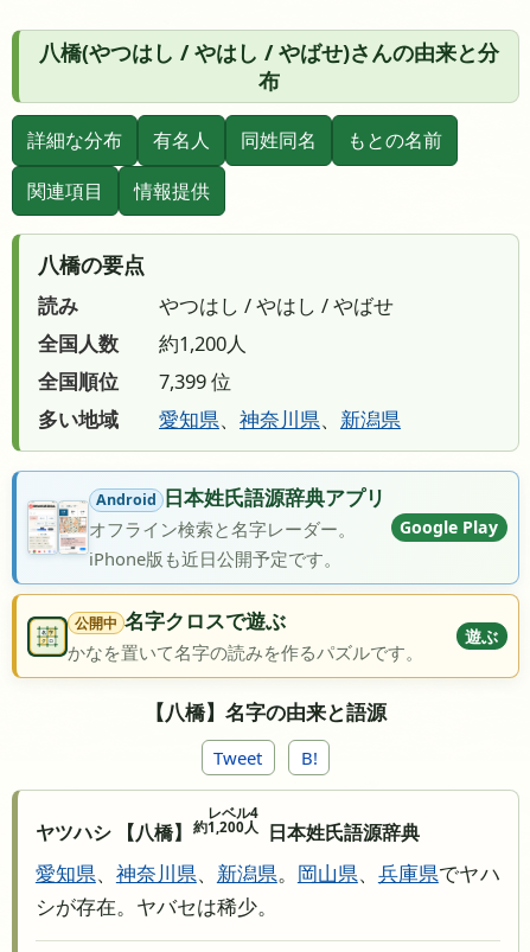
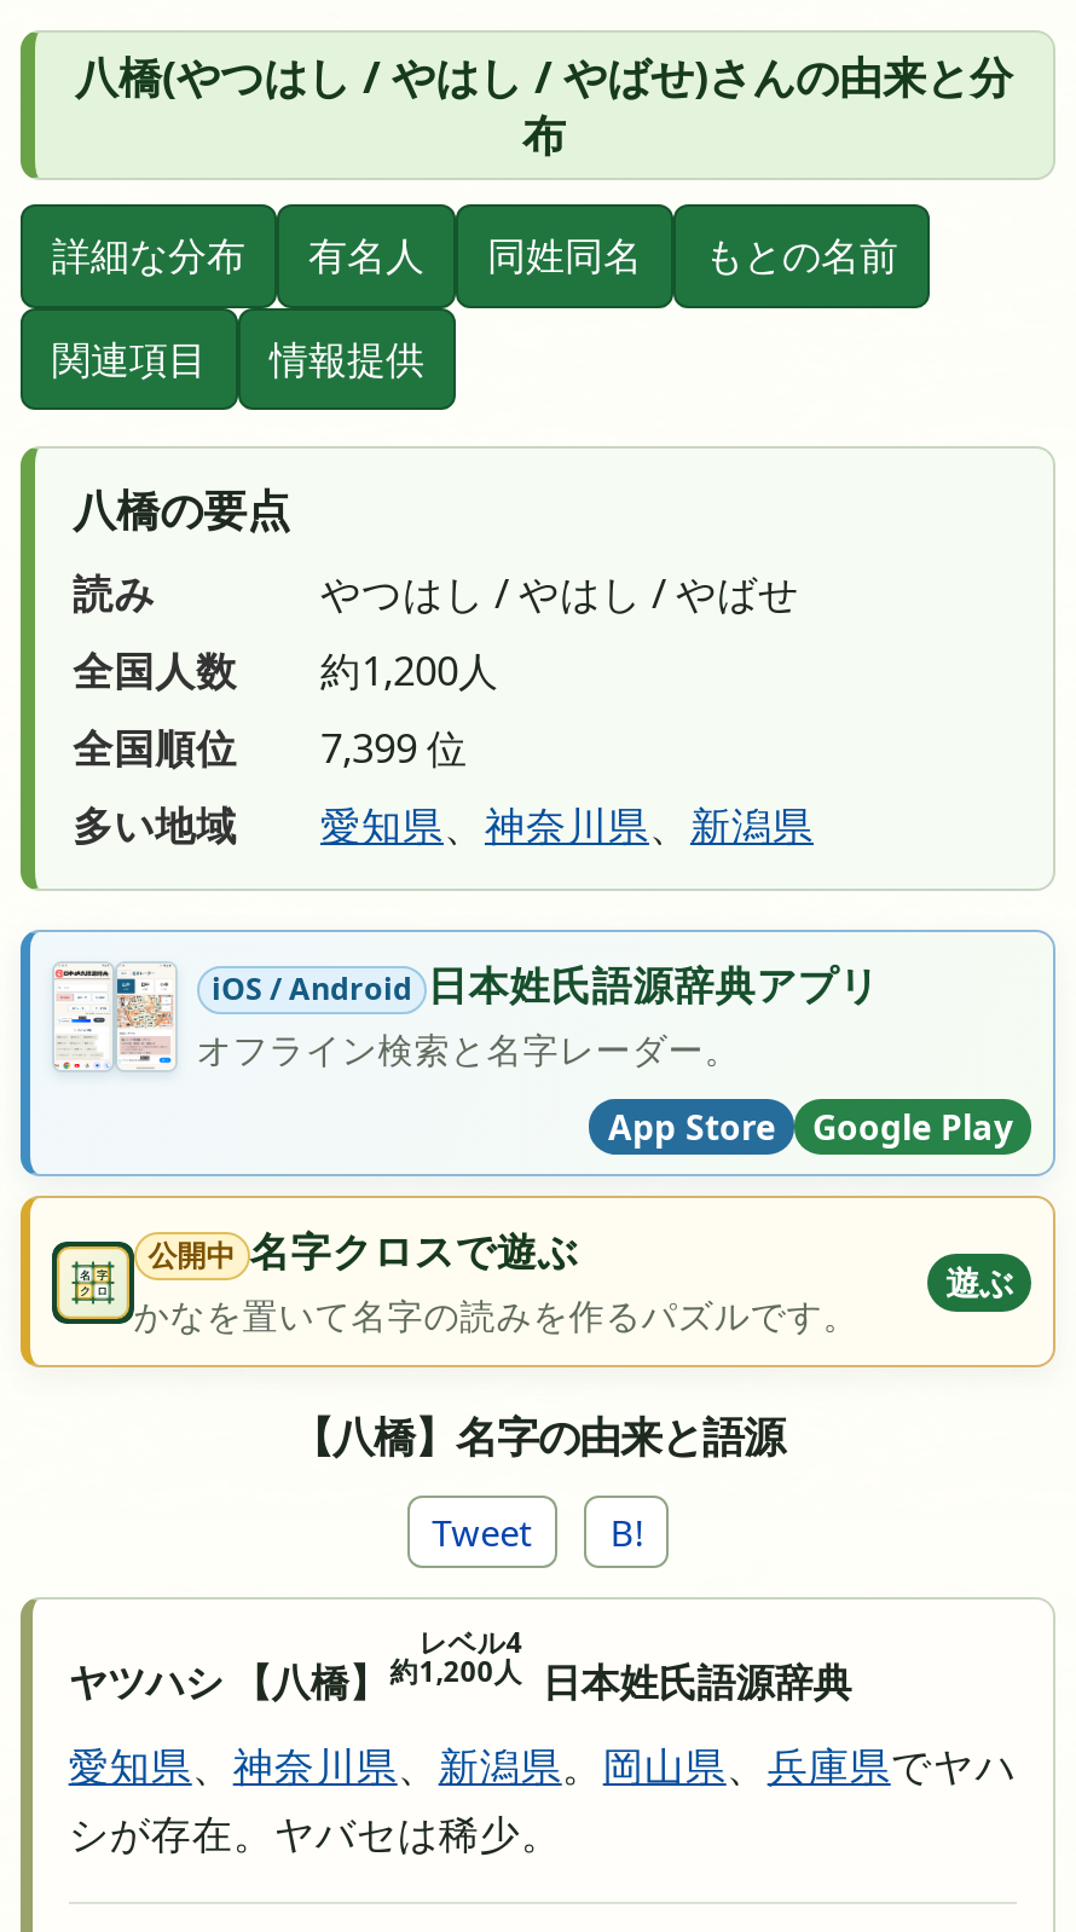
- [image]
- Android 日本姓氏語源辞典アプリ
+ [image]
+ iOS / Android 日本姓氏語源辞典アプリ

moved down: Google Play

- iPhone版も近日公開予定です。
+ App Store
